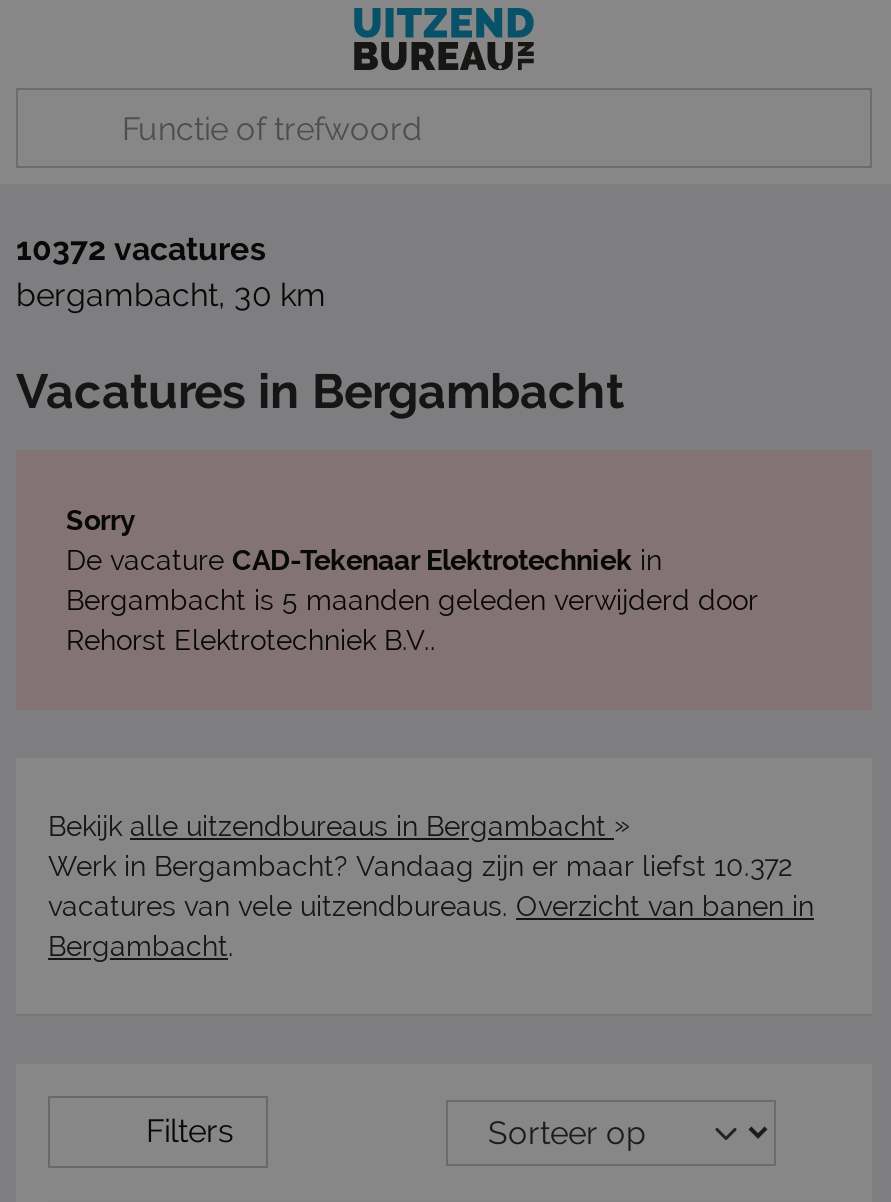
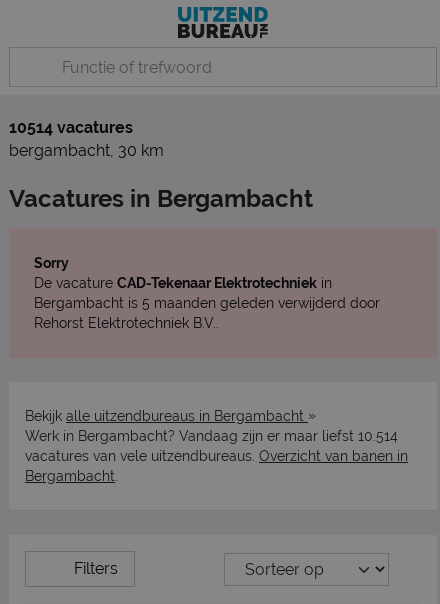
- 10372 vacatures
+ 10514 vacatures

- Werk in Bergambacht? Vandaag zijn er maar liefst 10.372
+ Werk in Bergambacht? Vandaag zijn er maar liefst 10.514
